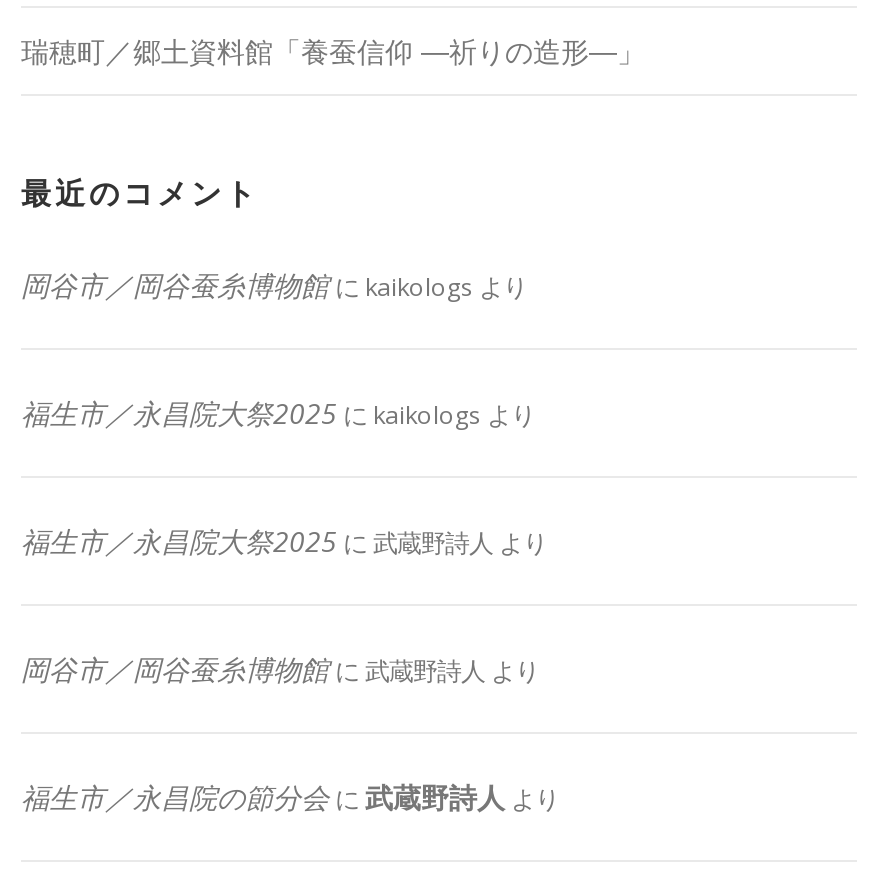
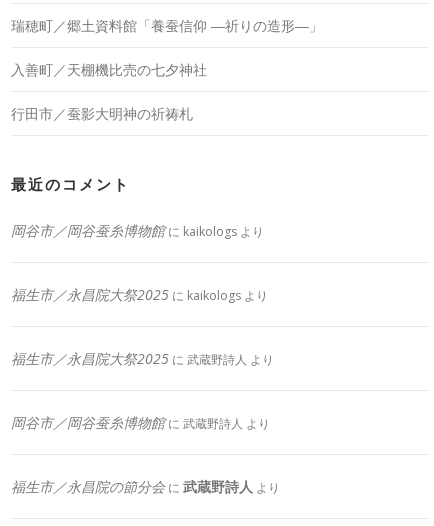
+ 入善町／天棚機比売の七夕神社
+ 行田市／蚕影大明神の祈祷札
